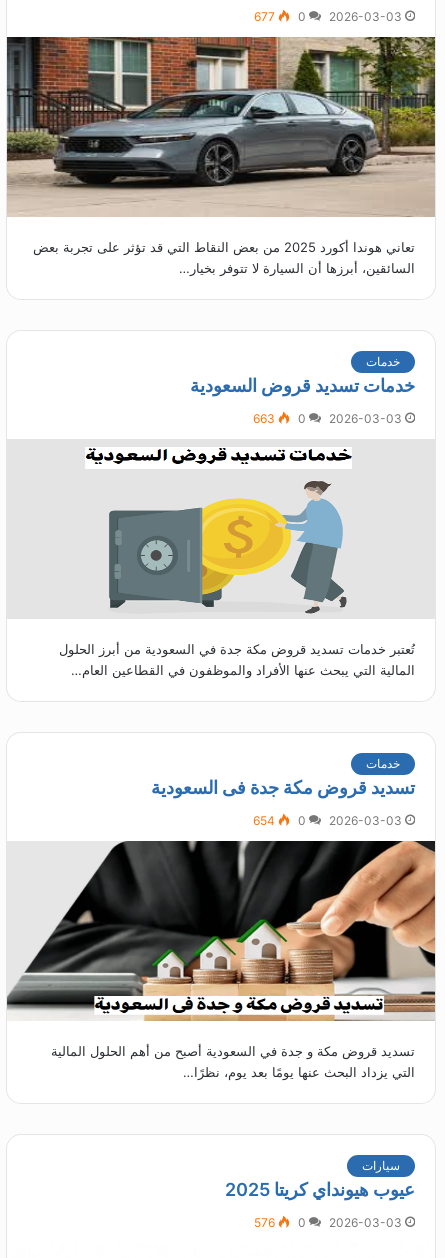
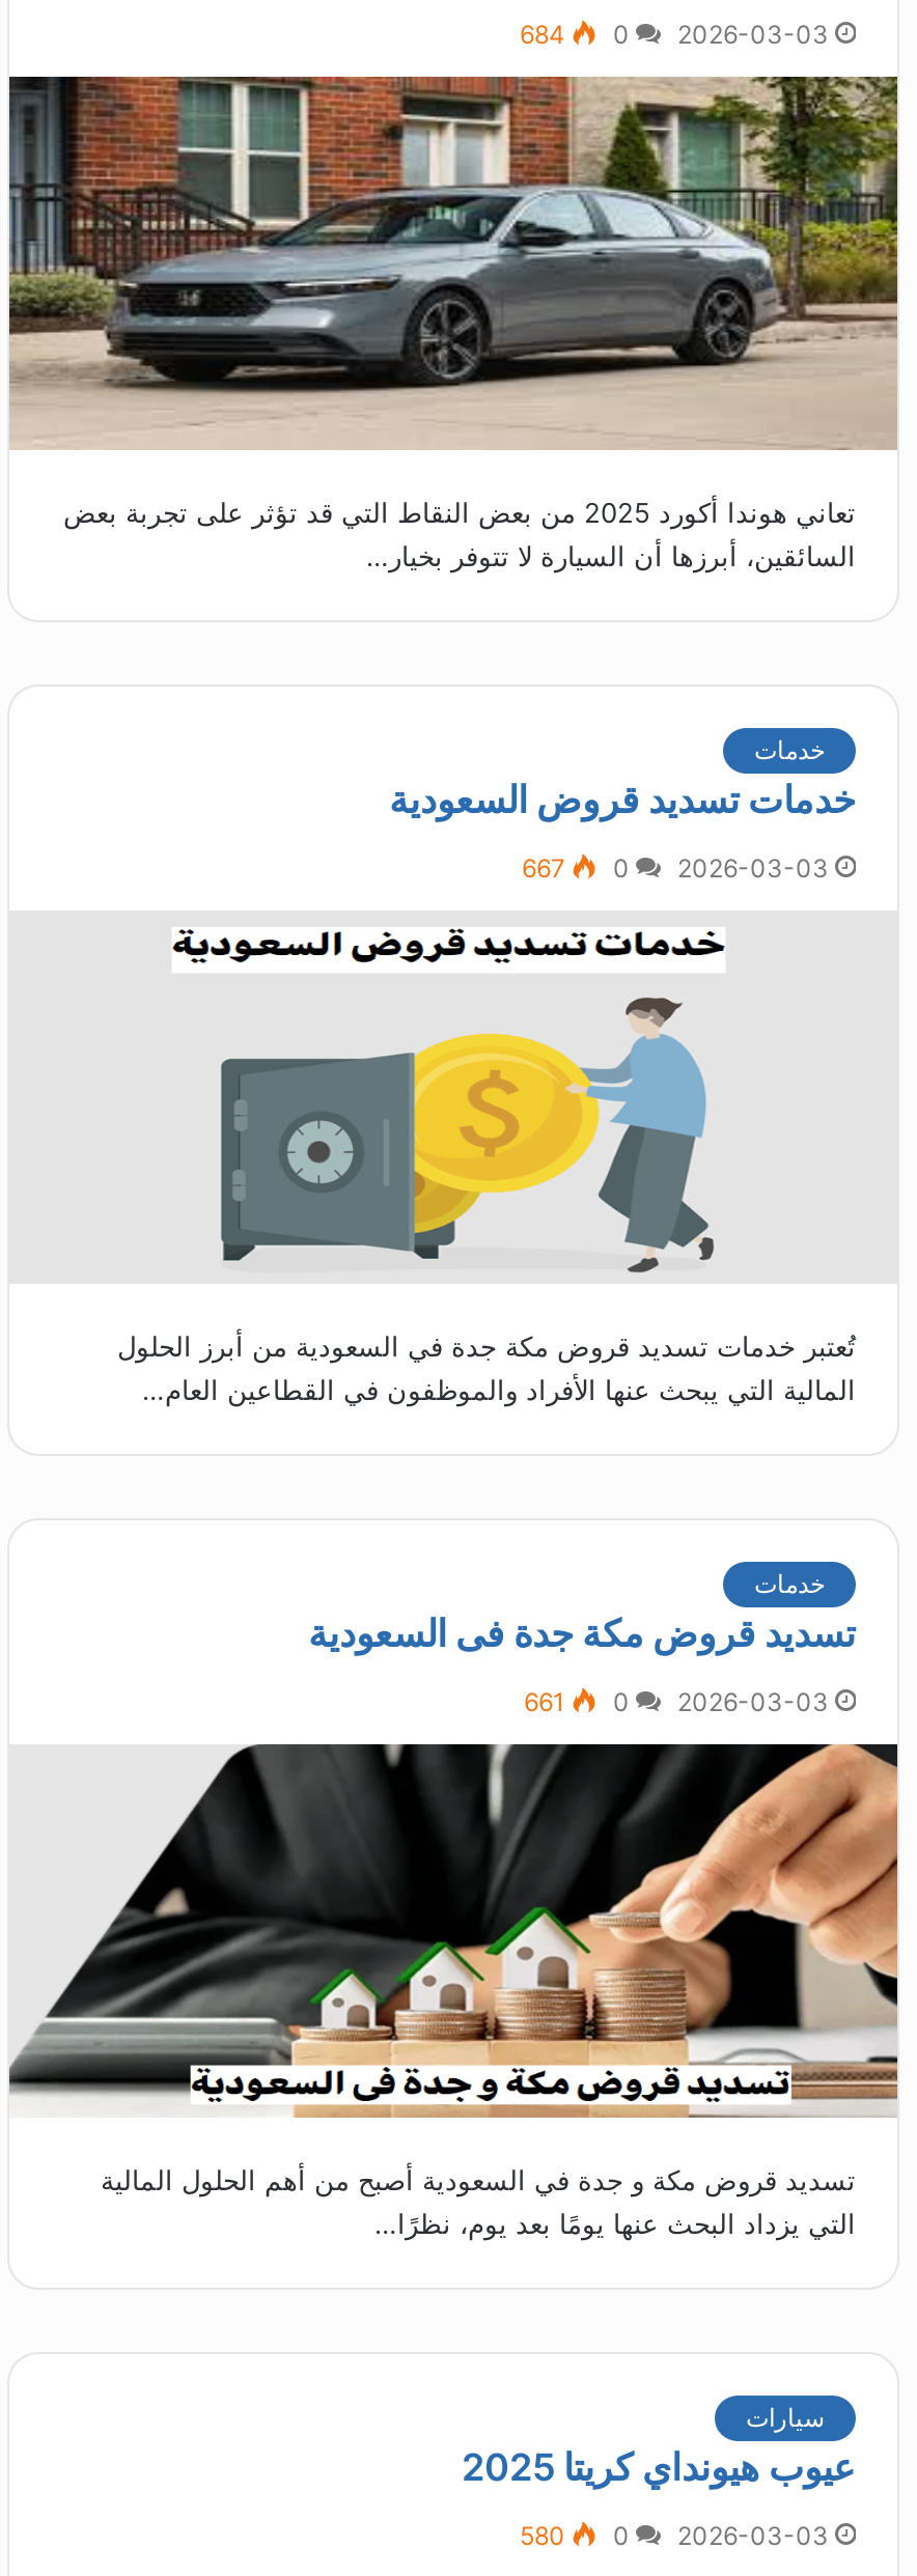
- 677 0 2026-03-03
+ 684 0 2026-03-03

- 663 0 2026-03-03
+ 667 0 2026-03-03

- 654 0 2026-03-03
+ 661 0 2026-03-03

- 576 0 2026-03-03
+ 580 0 2026-03-03
